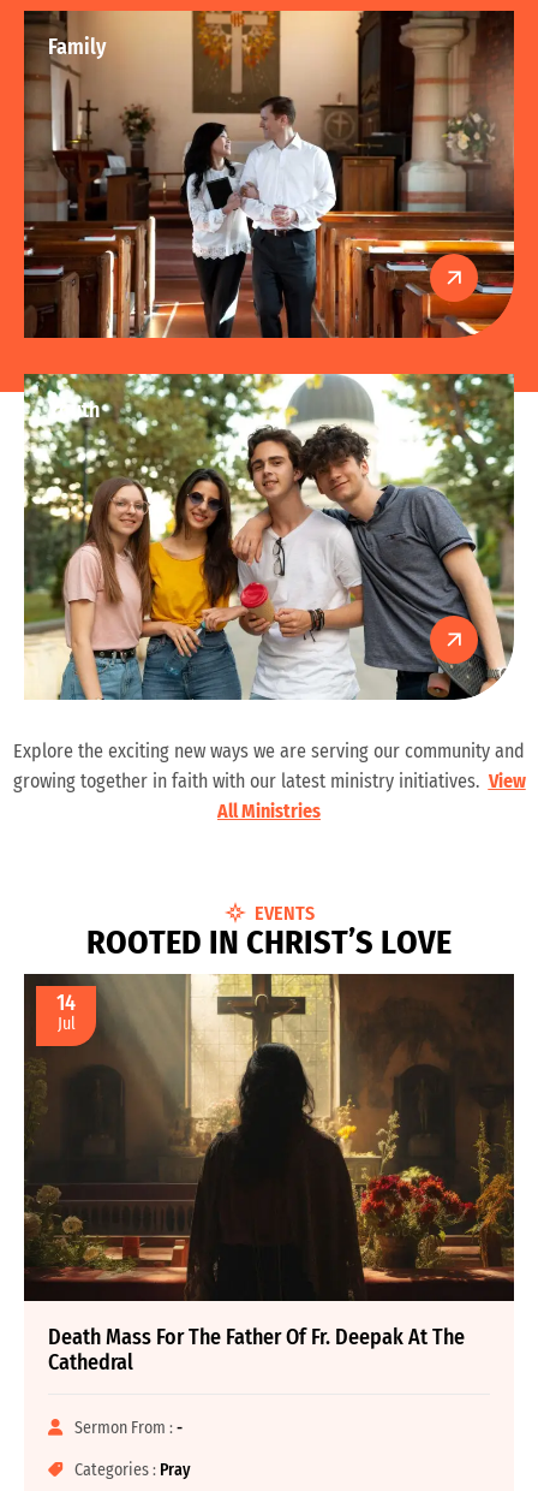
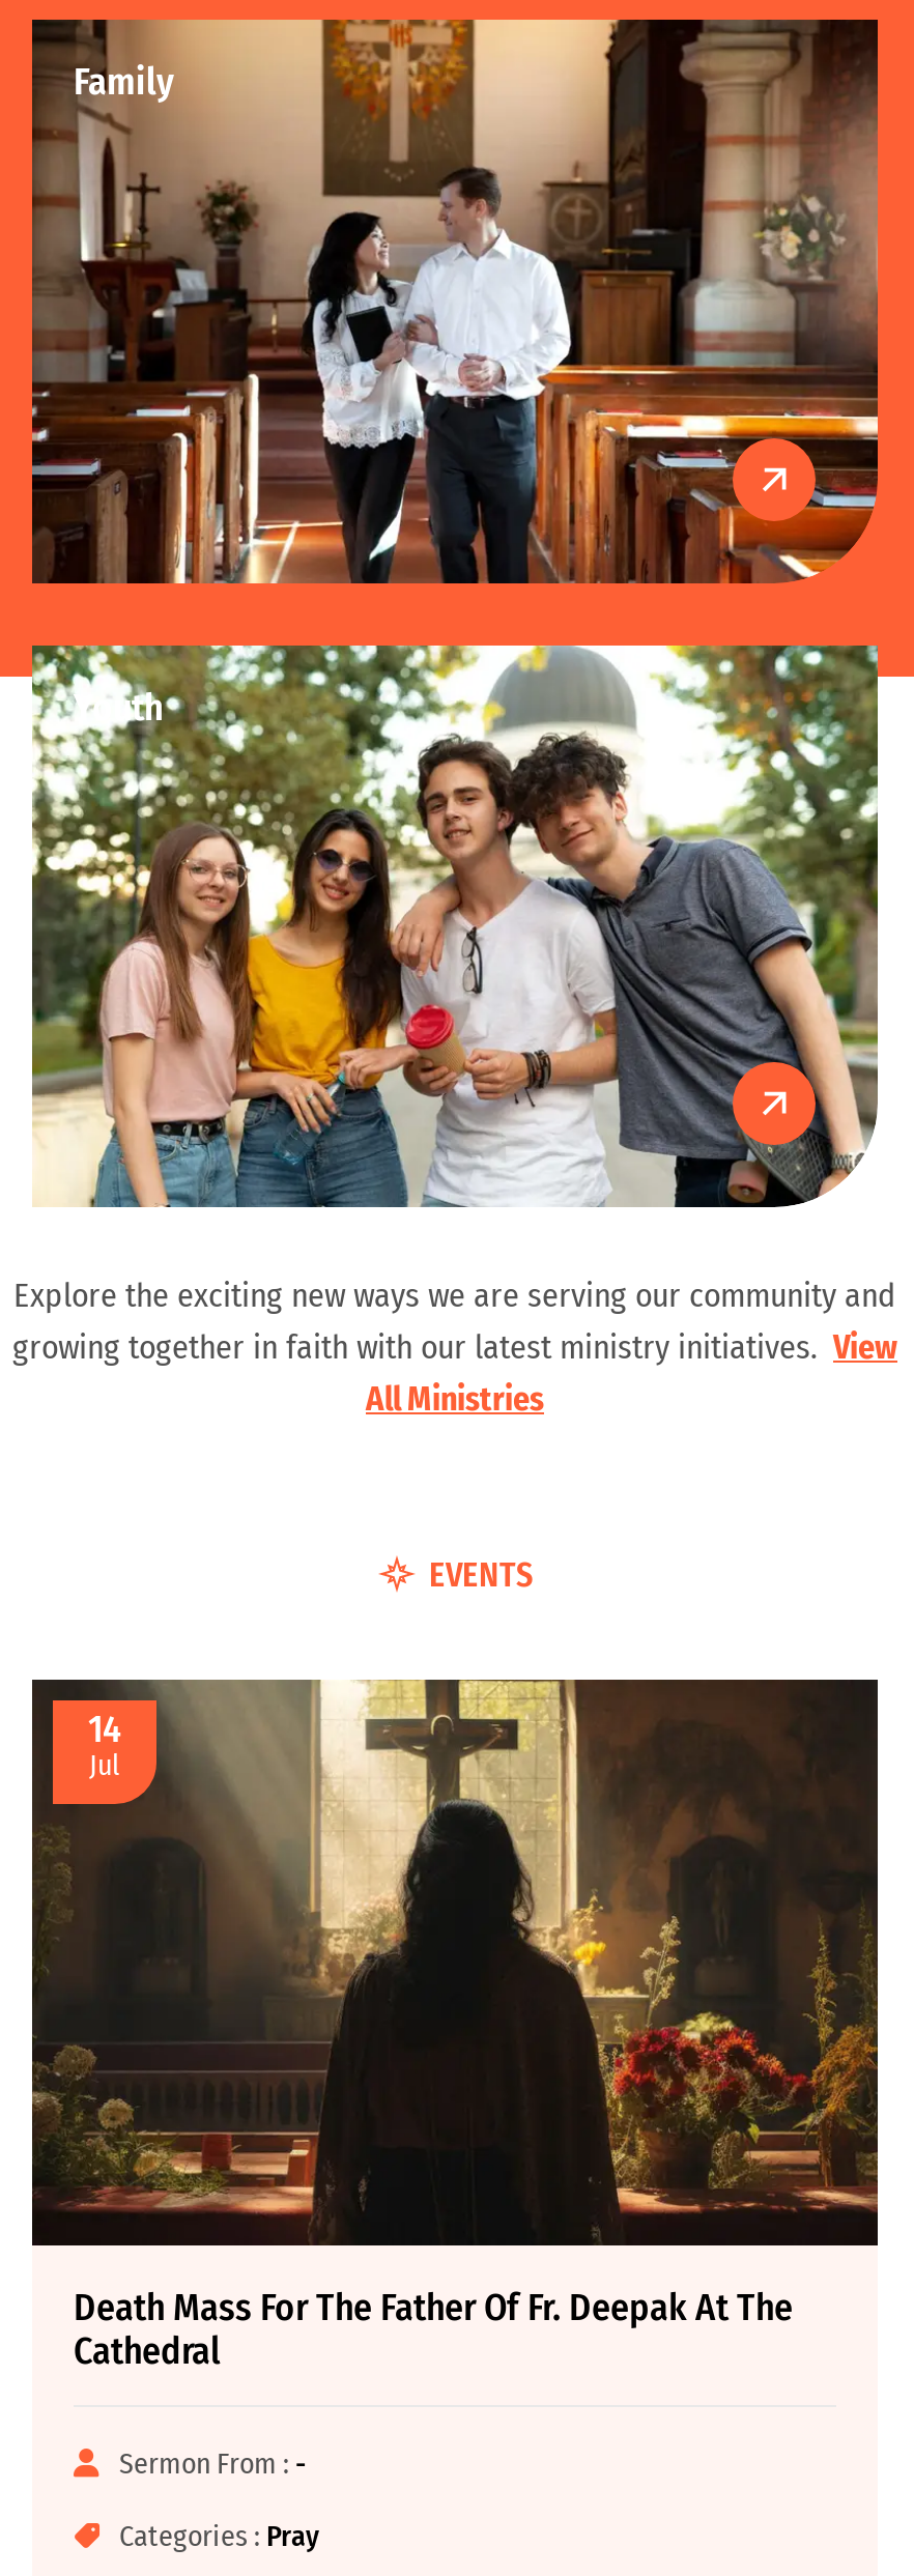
- ROOTED I N CHRIST’S LOVE
